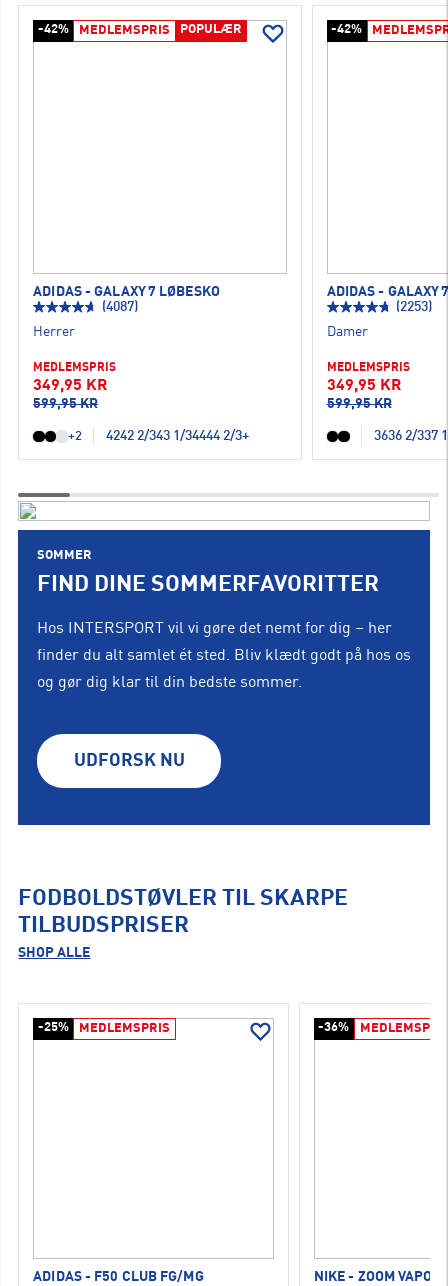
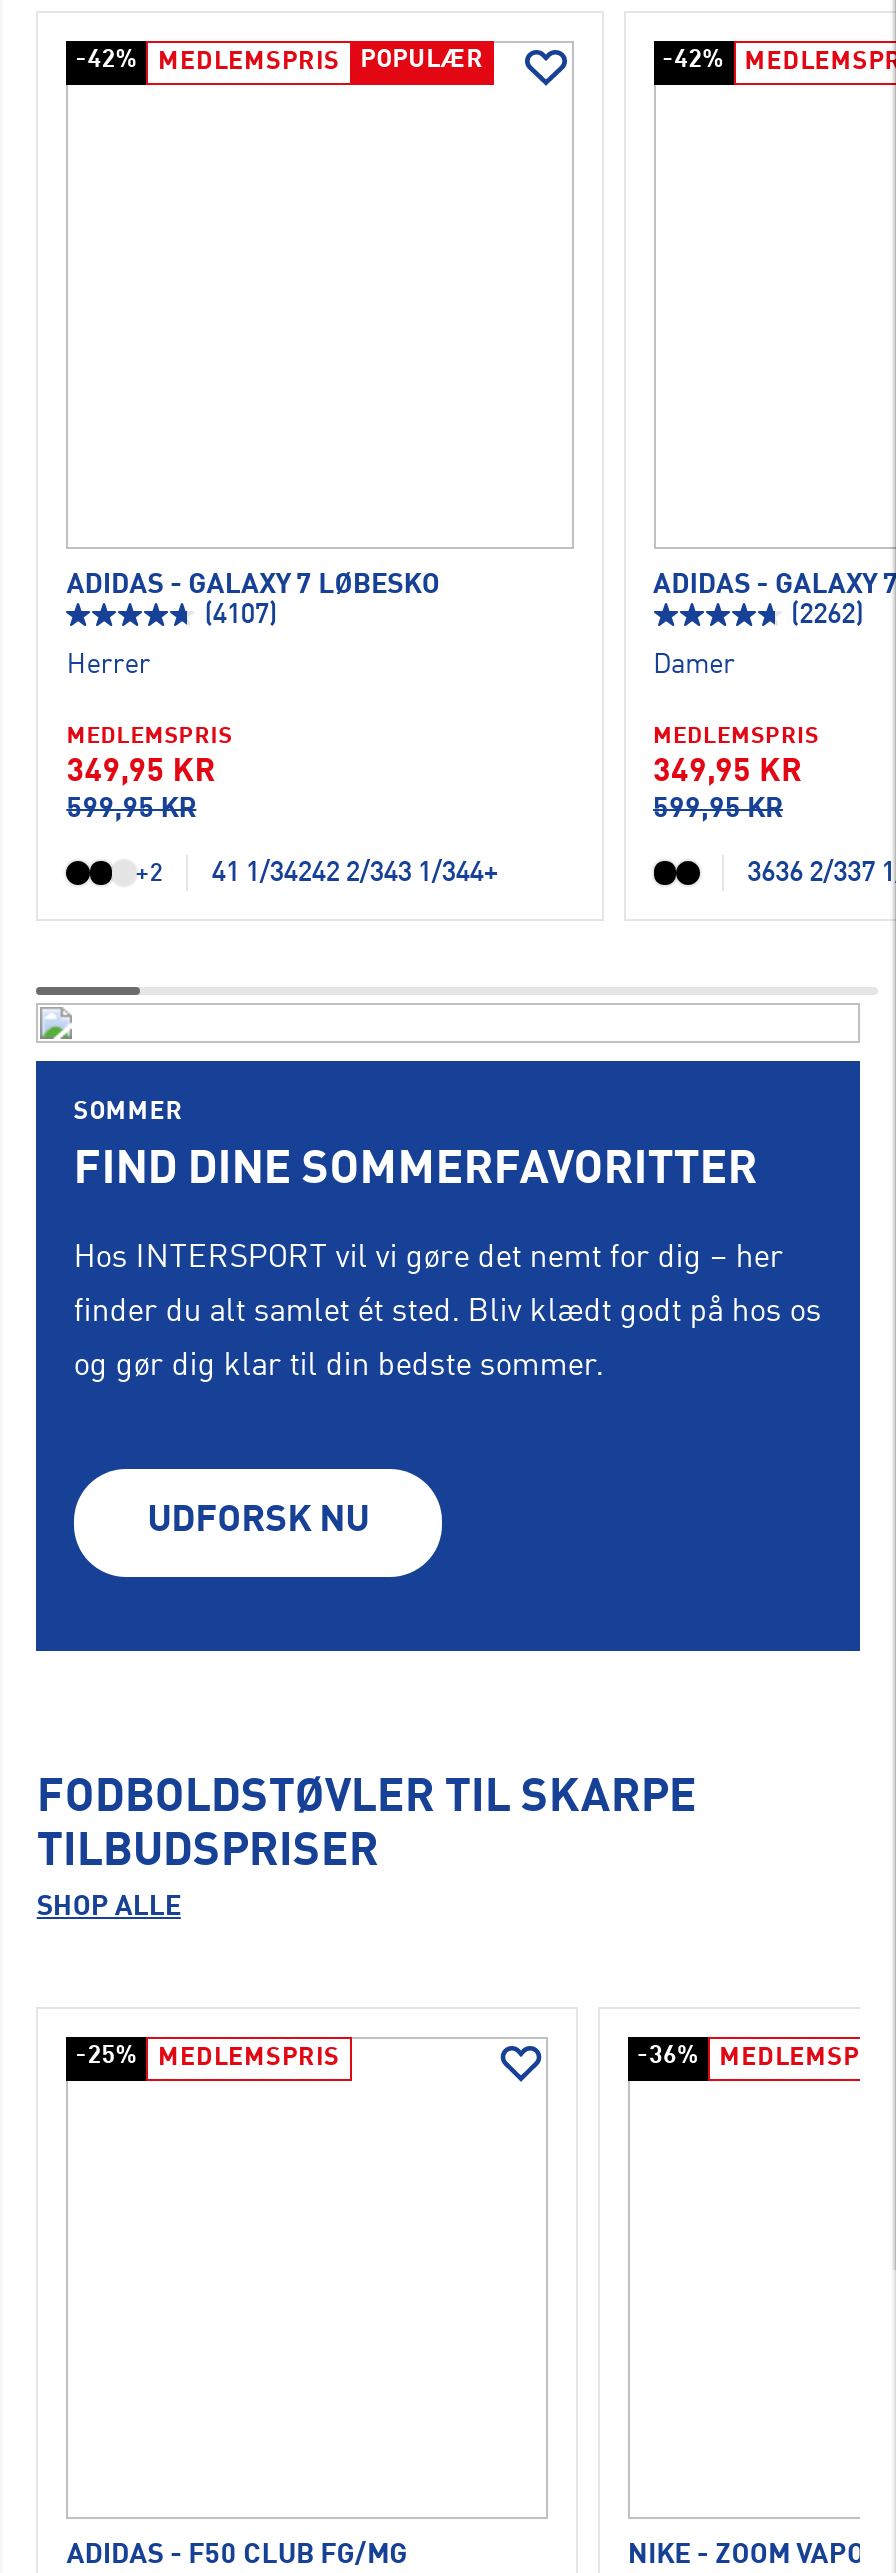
- (4087)
+ (4107)

- (2253)
+ (2262)

- +2 4242 2/343 1/34444 2/3+
+ +2 41 1/34242 2/343 1/344+
